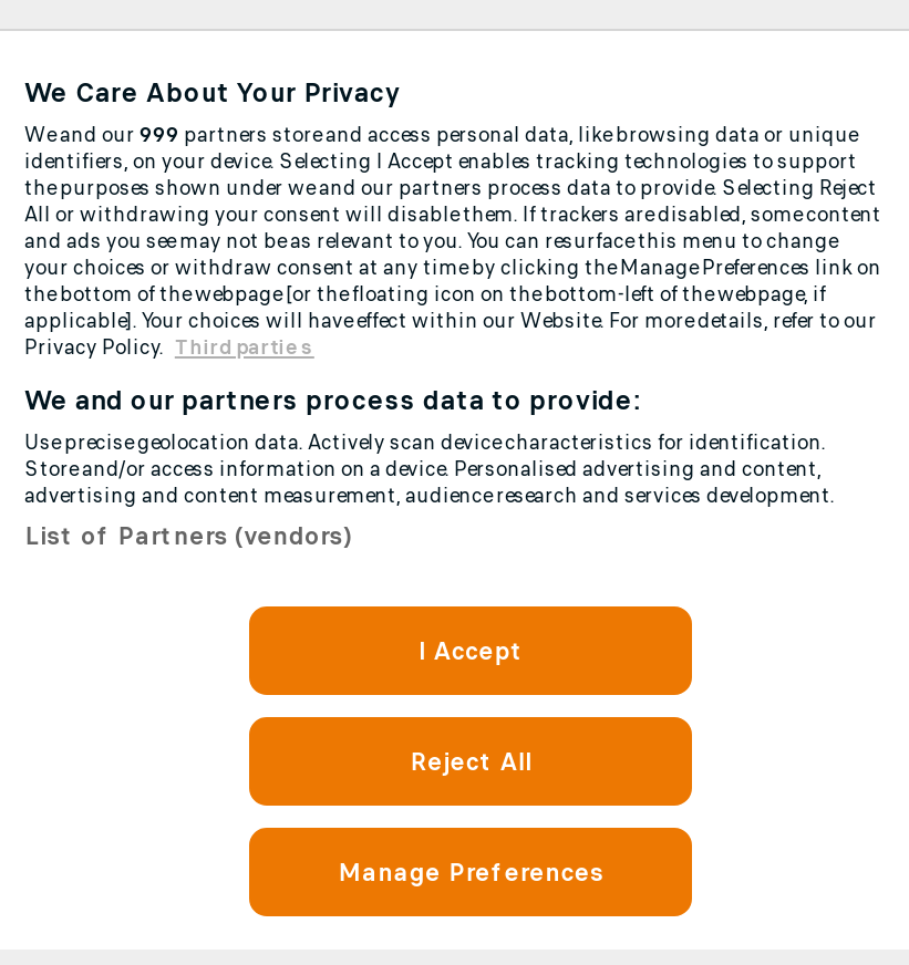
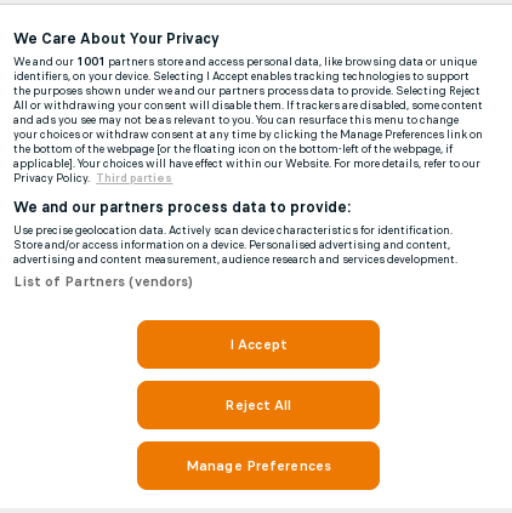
- We and our 999 partners store and access personal data, like browsing data or unique
+ We and our 1001 partners store and access personal data, like browsing data or unique
